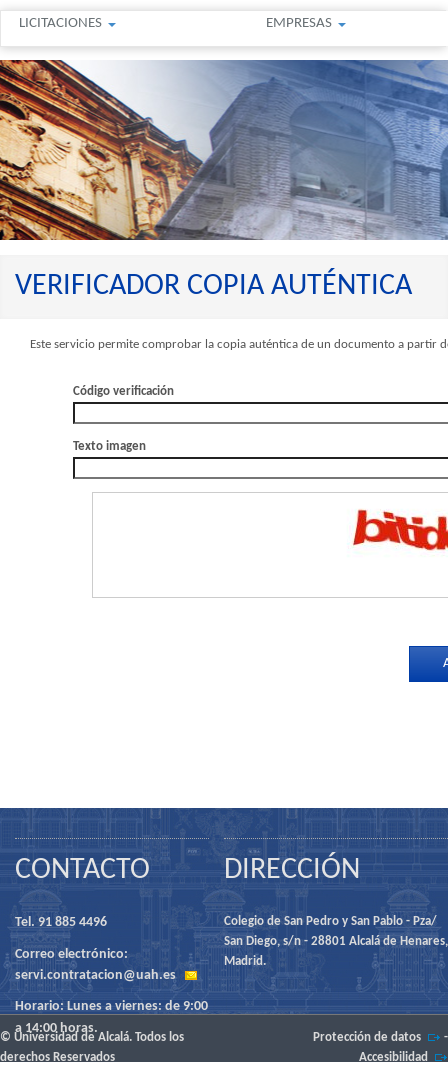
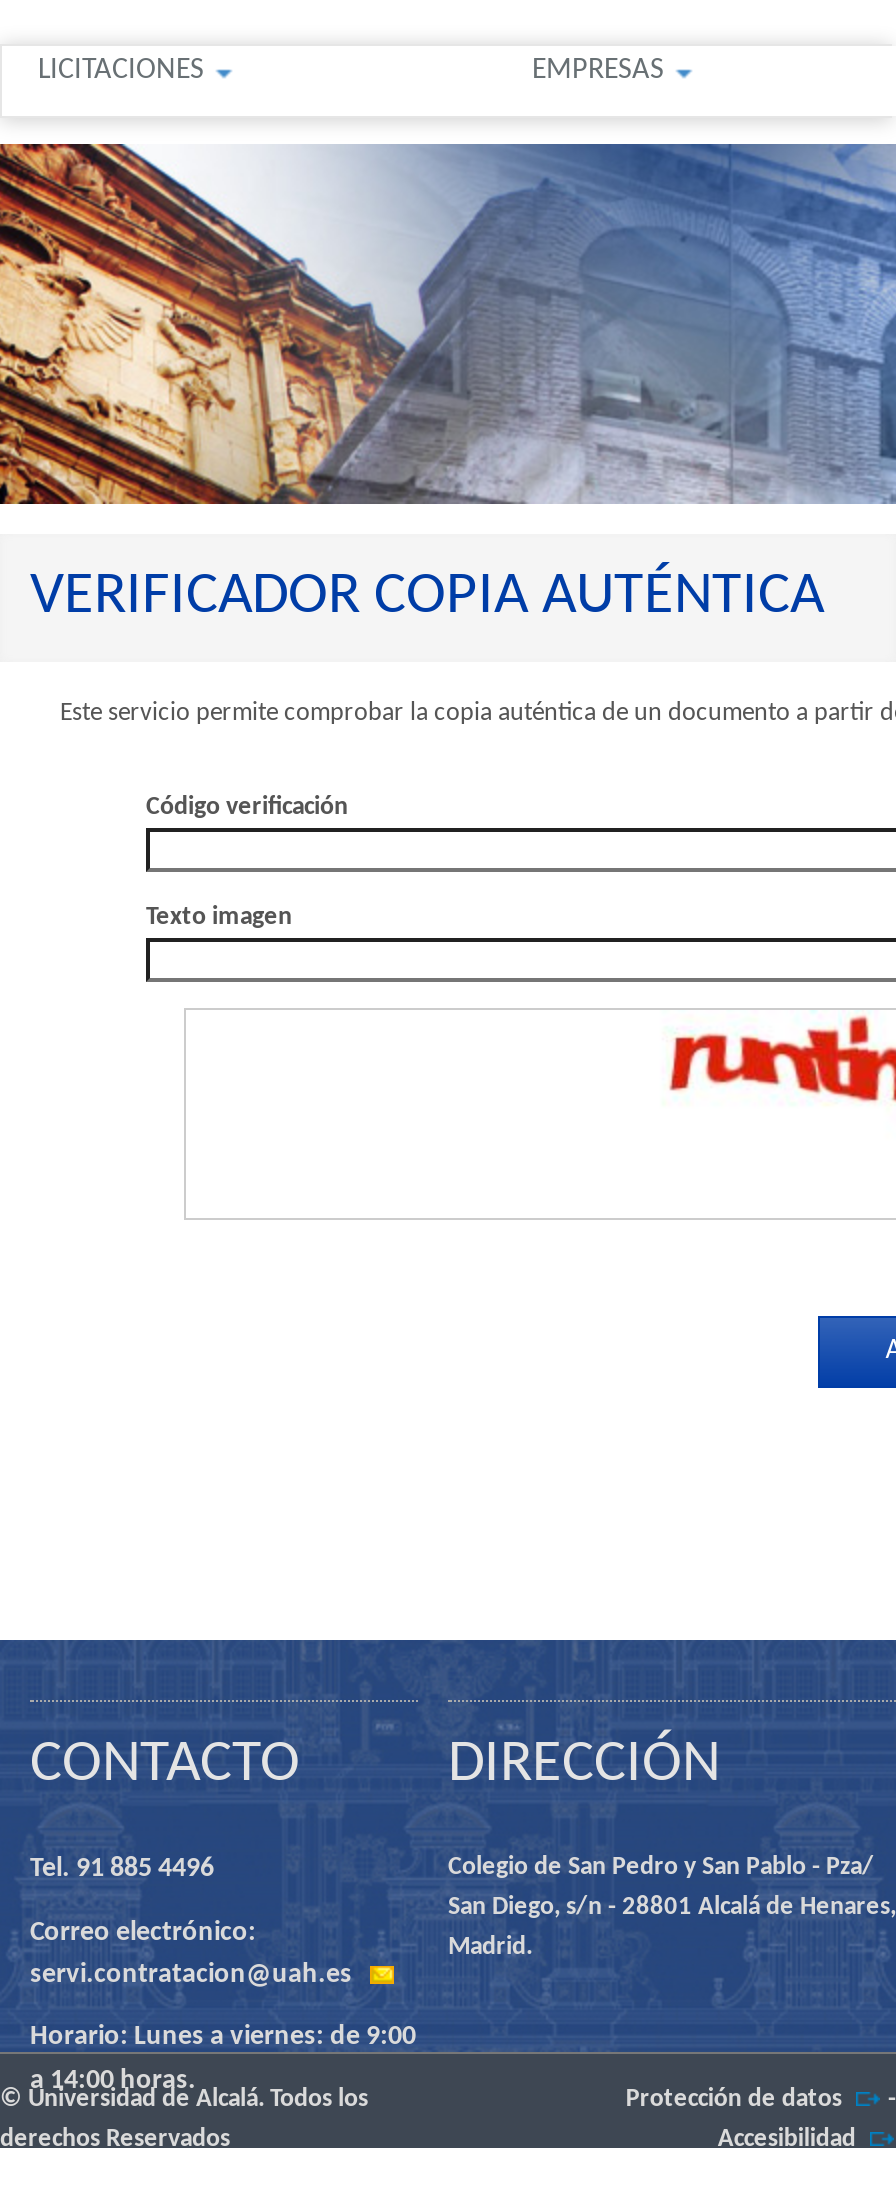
- [image]
+ [image]
